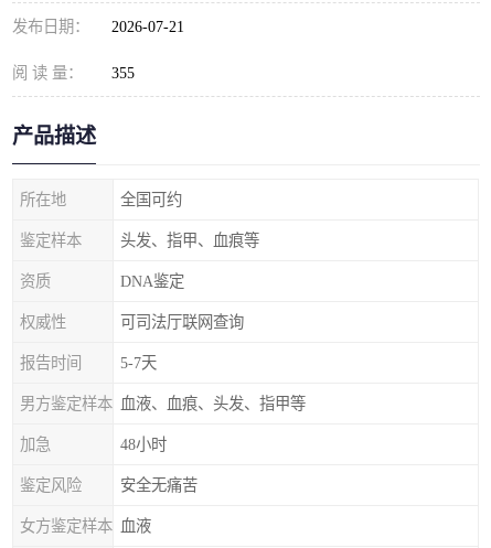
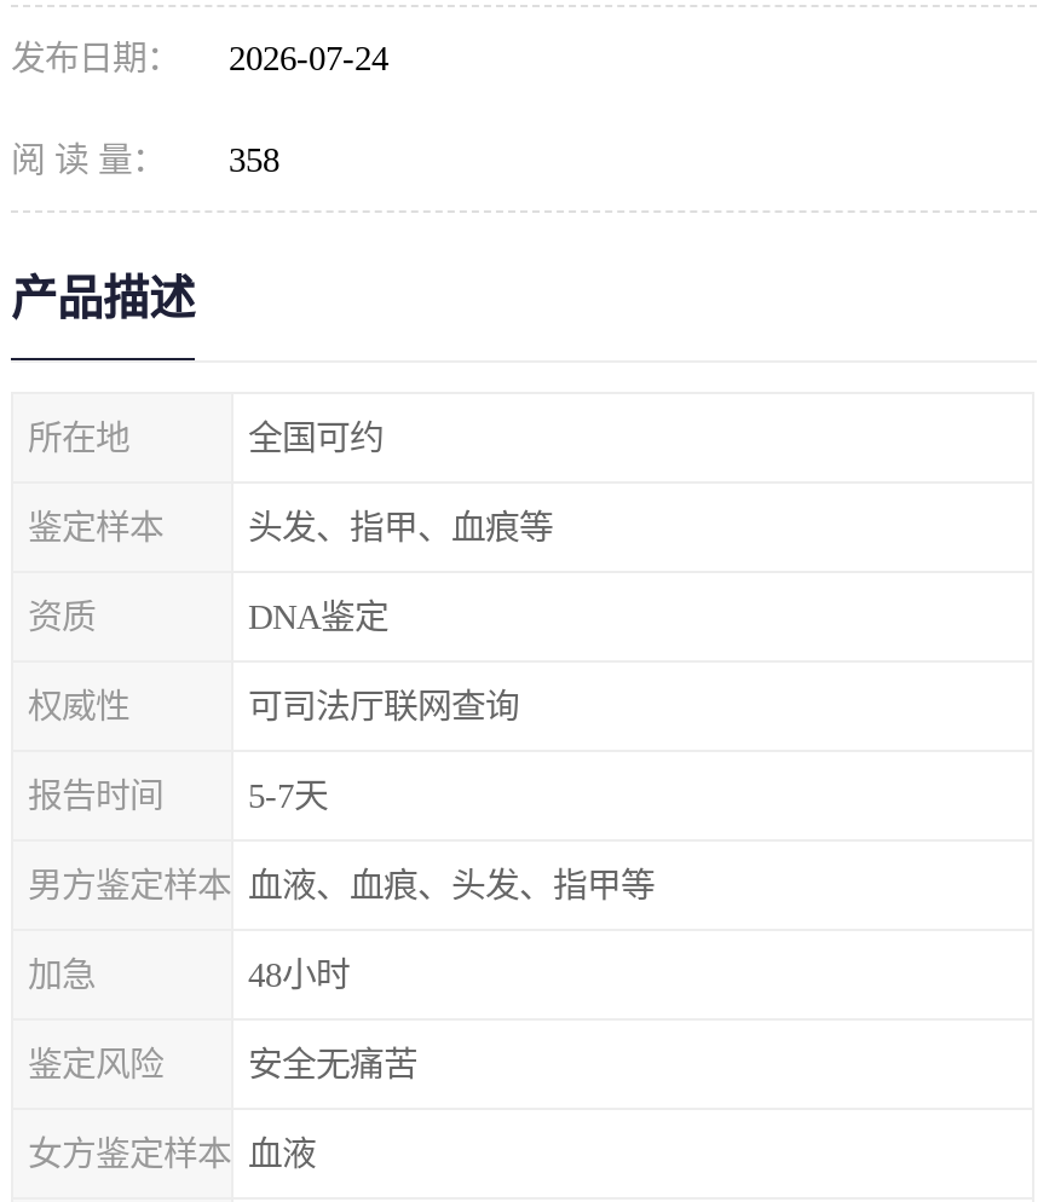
- 发布日期： 2026-07-21
+ 发布日期： 2026-07-24

- 阅 读 量： 355
+ 阅 读 量： 358
